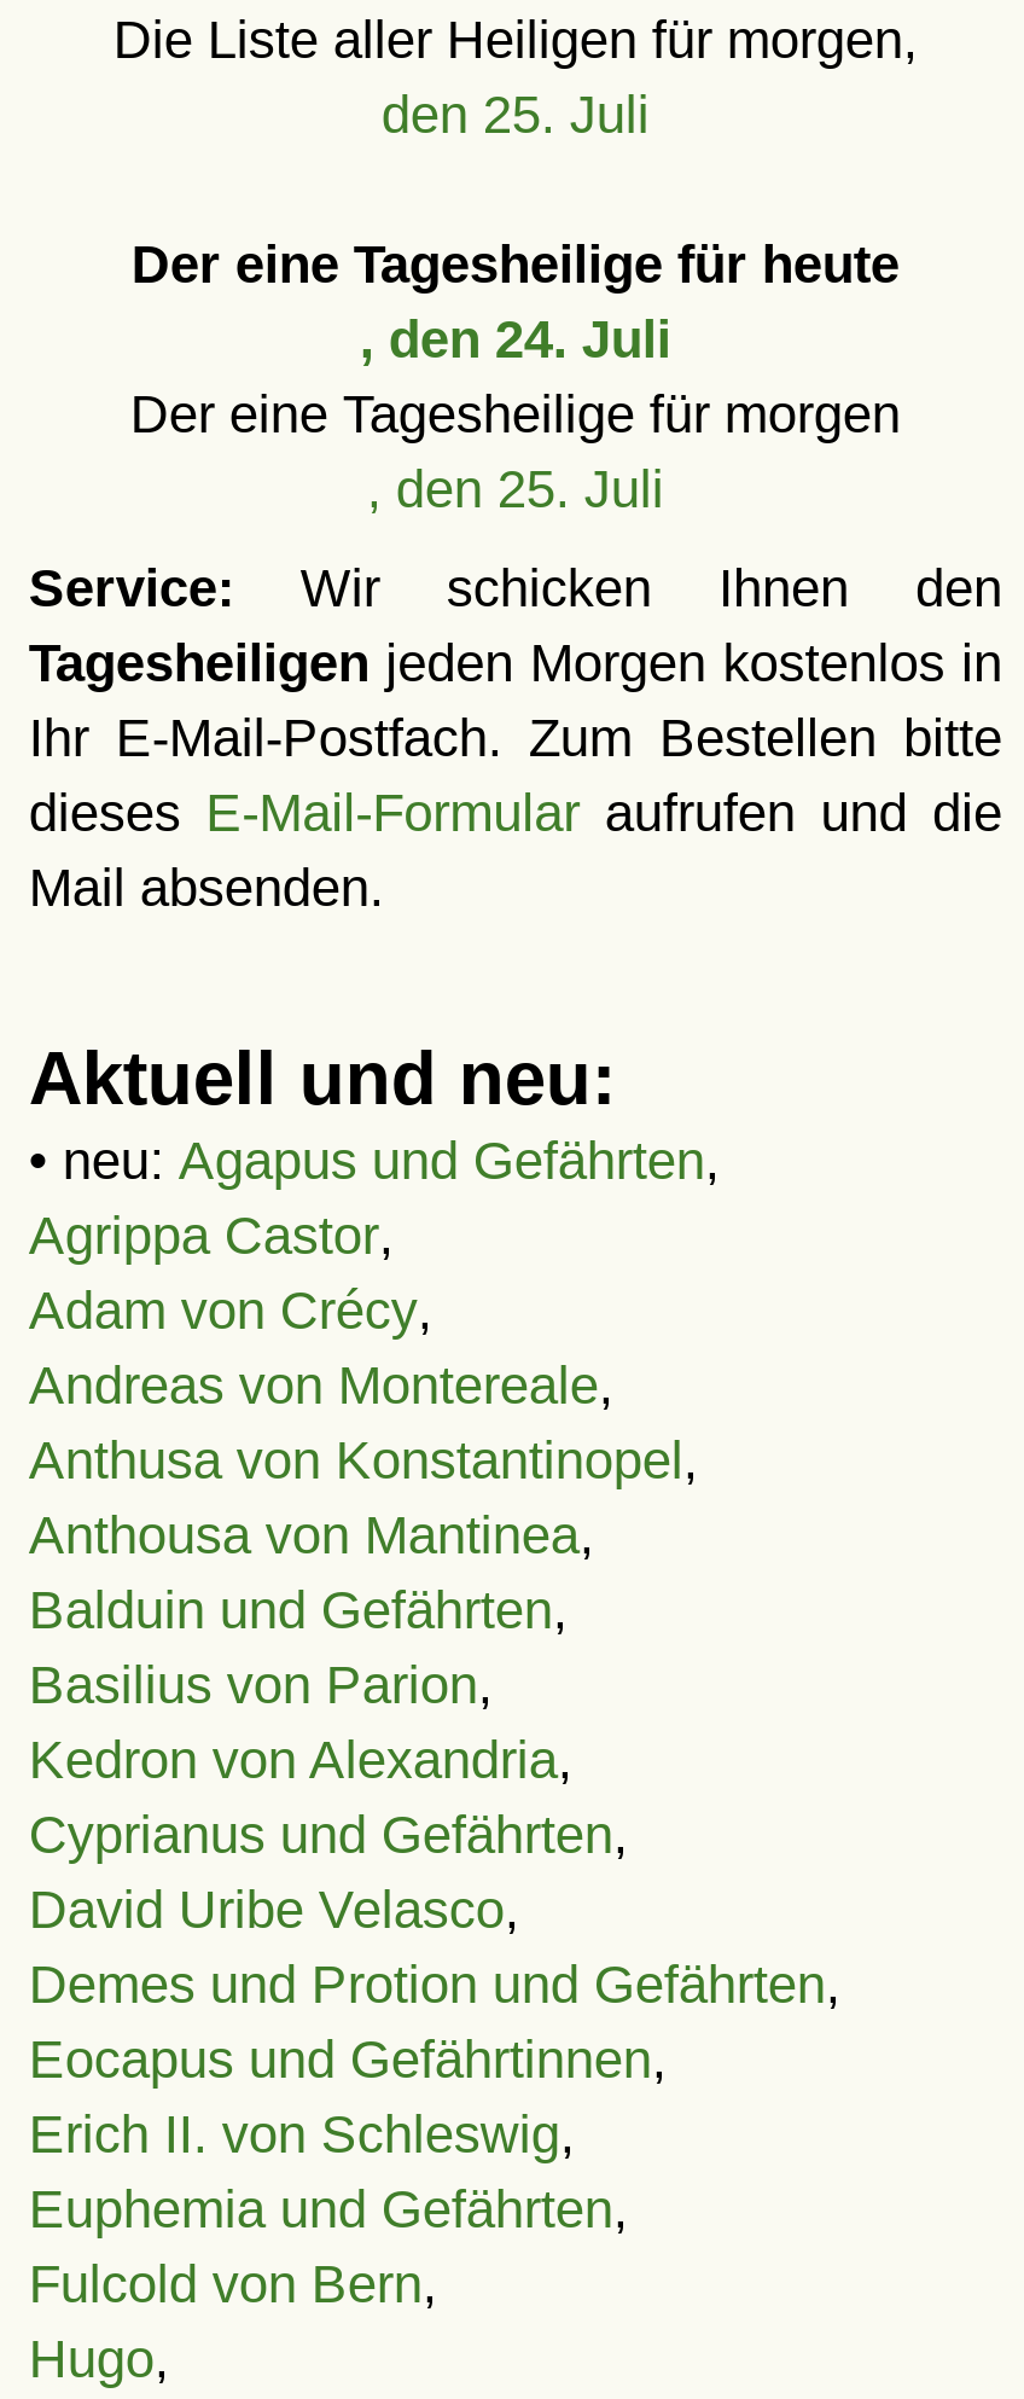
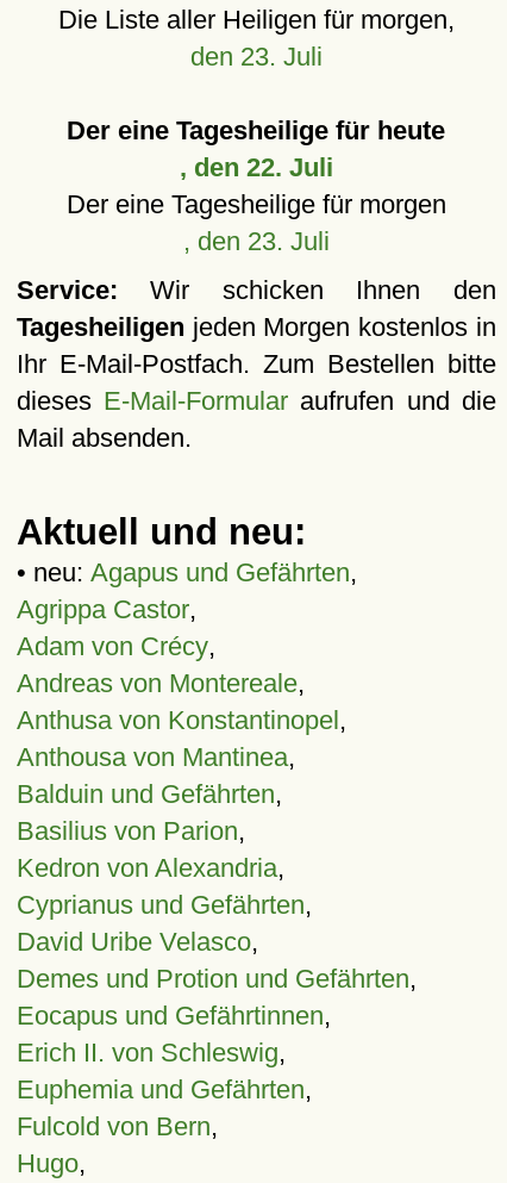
- den 25. Juli
+ den 23. Juli

- , den 24. Juli
+ , den 22. Juli

- , den 25. Juli
+ , den 23. Juli
